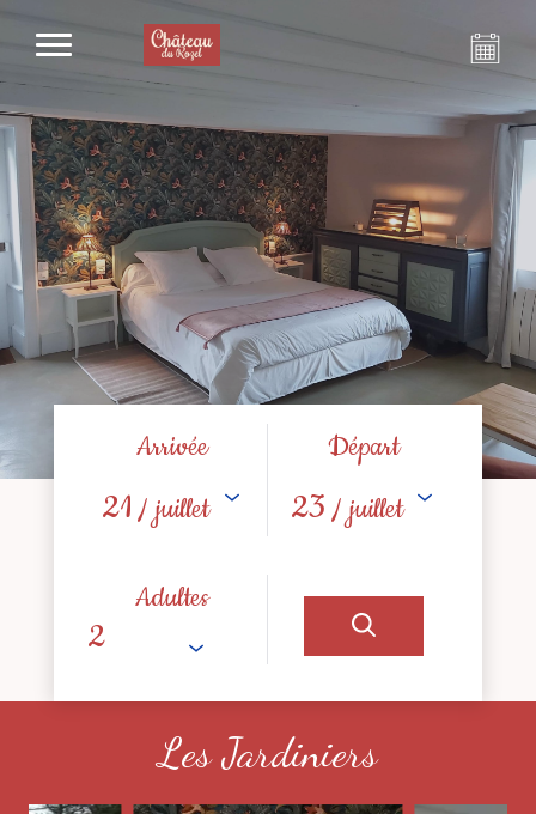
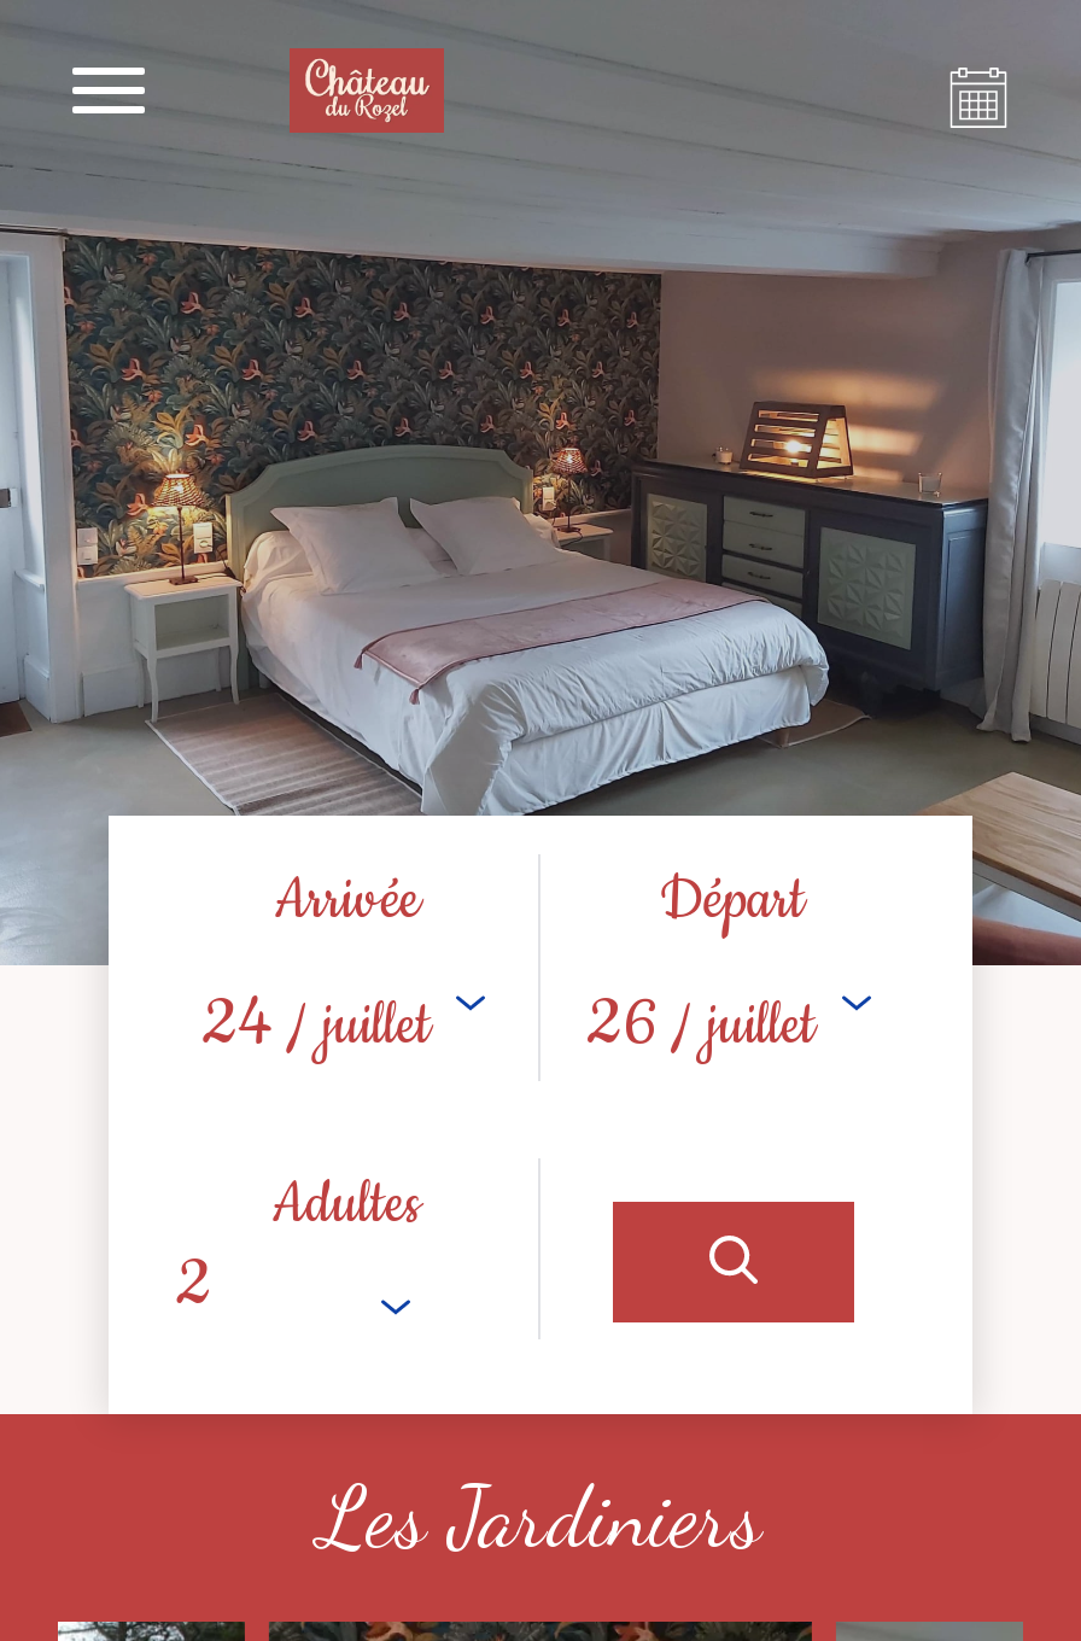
- 21 / juillet
+ 24 / juillet

- 23 / juillet
+ 26 / juillet
